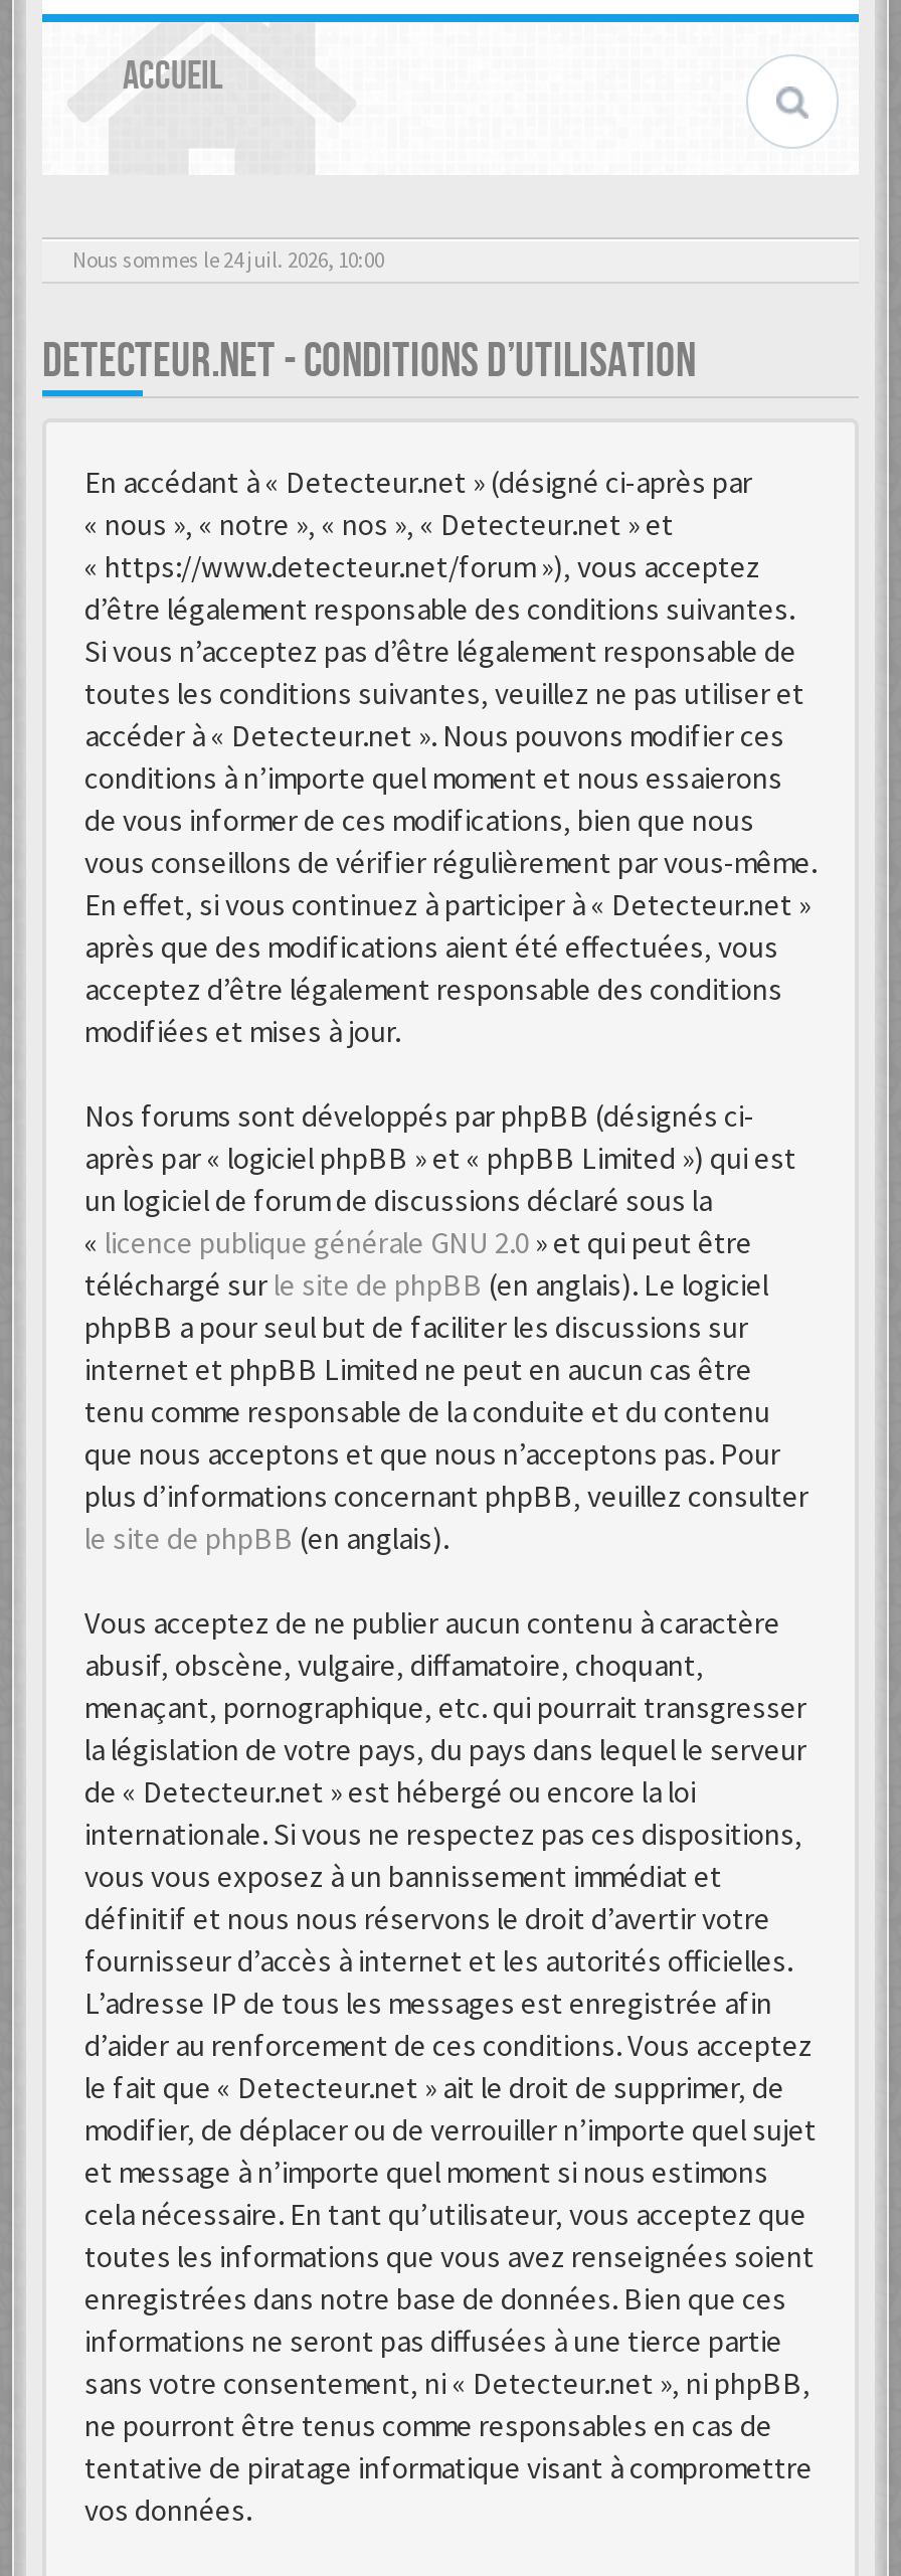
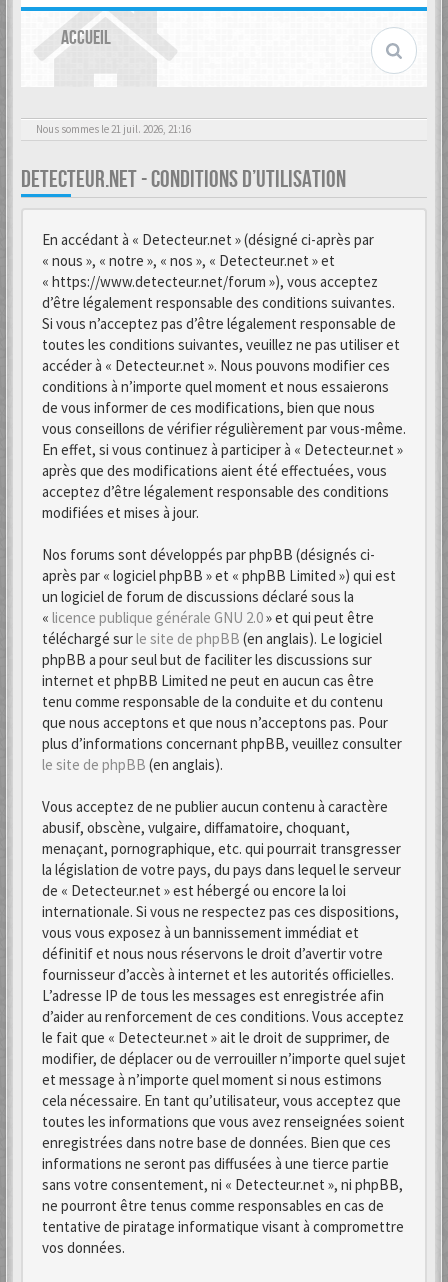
- Nous sommes le 24 juil. 2026, 10:00
+ Nous sommes le 21 juil. 2026, 21:16
